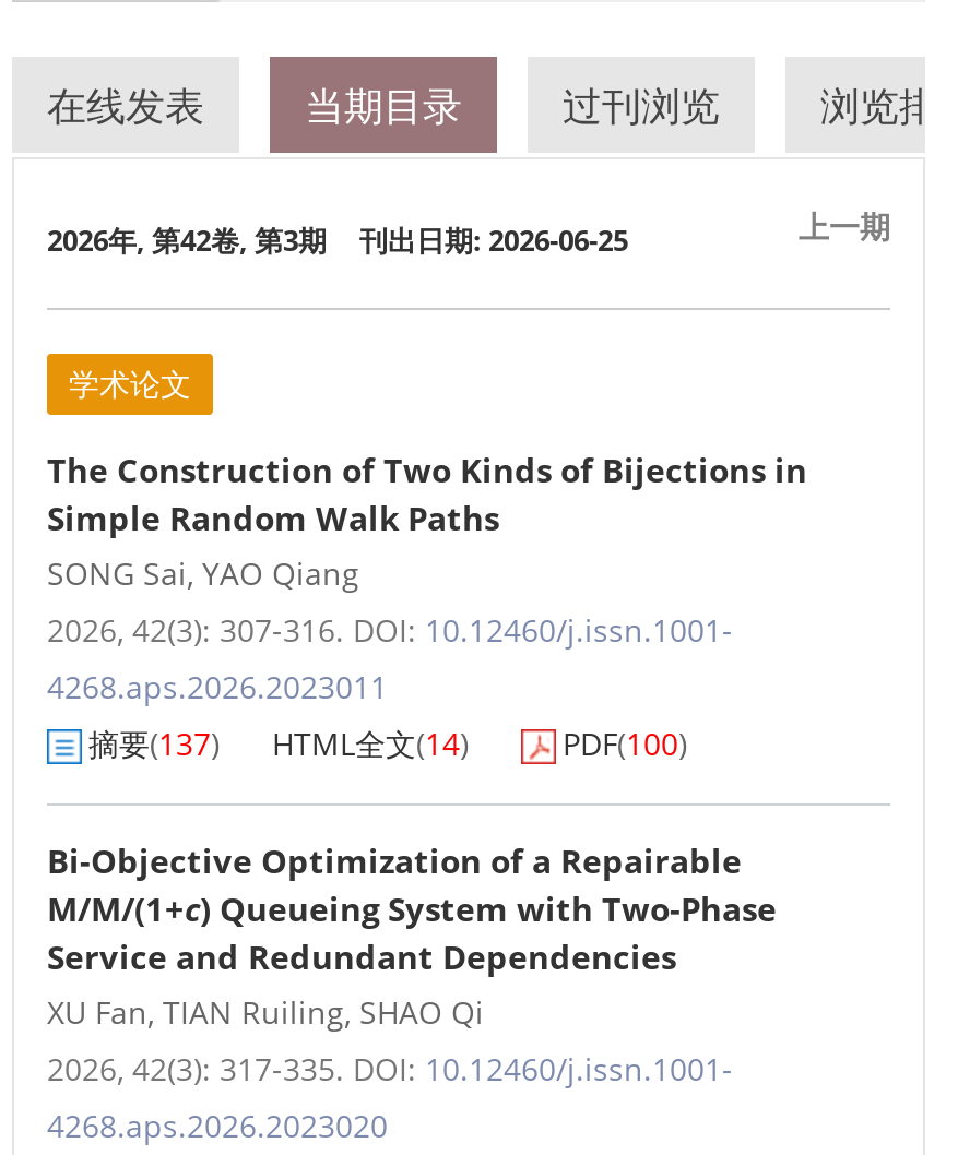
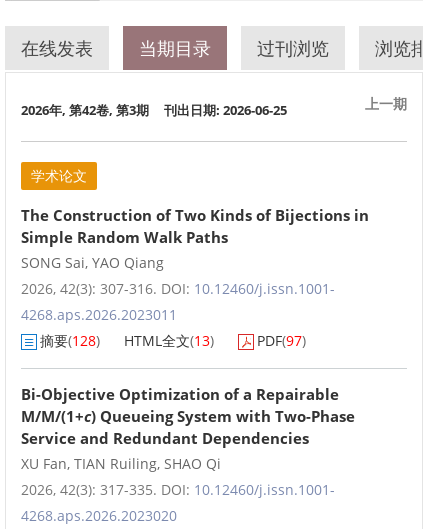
- 摘要(137)
+ 摘要(128)

- HTML全文(14)
+ HTML全文(13)

- PDF(100)
+ PDF(97)
